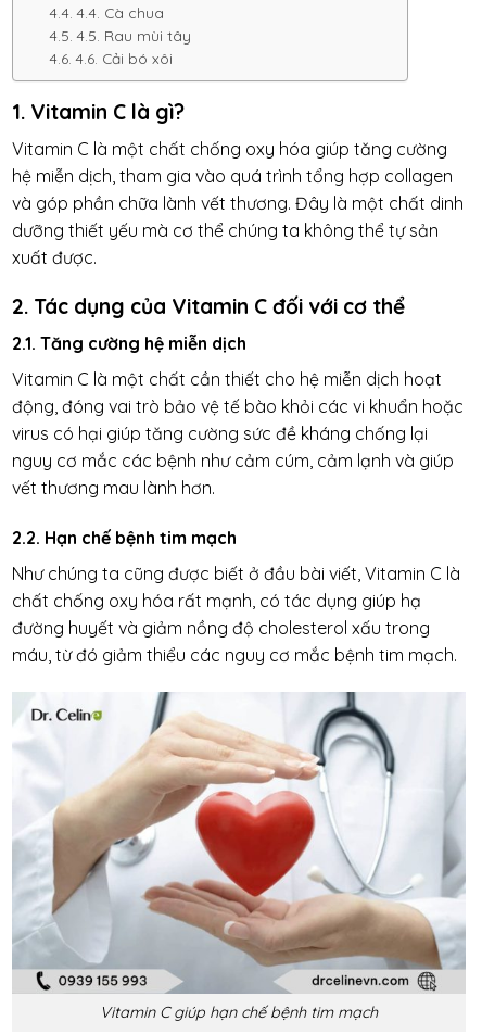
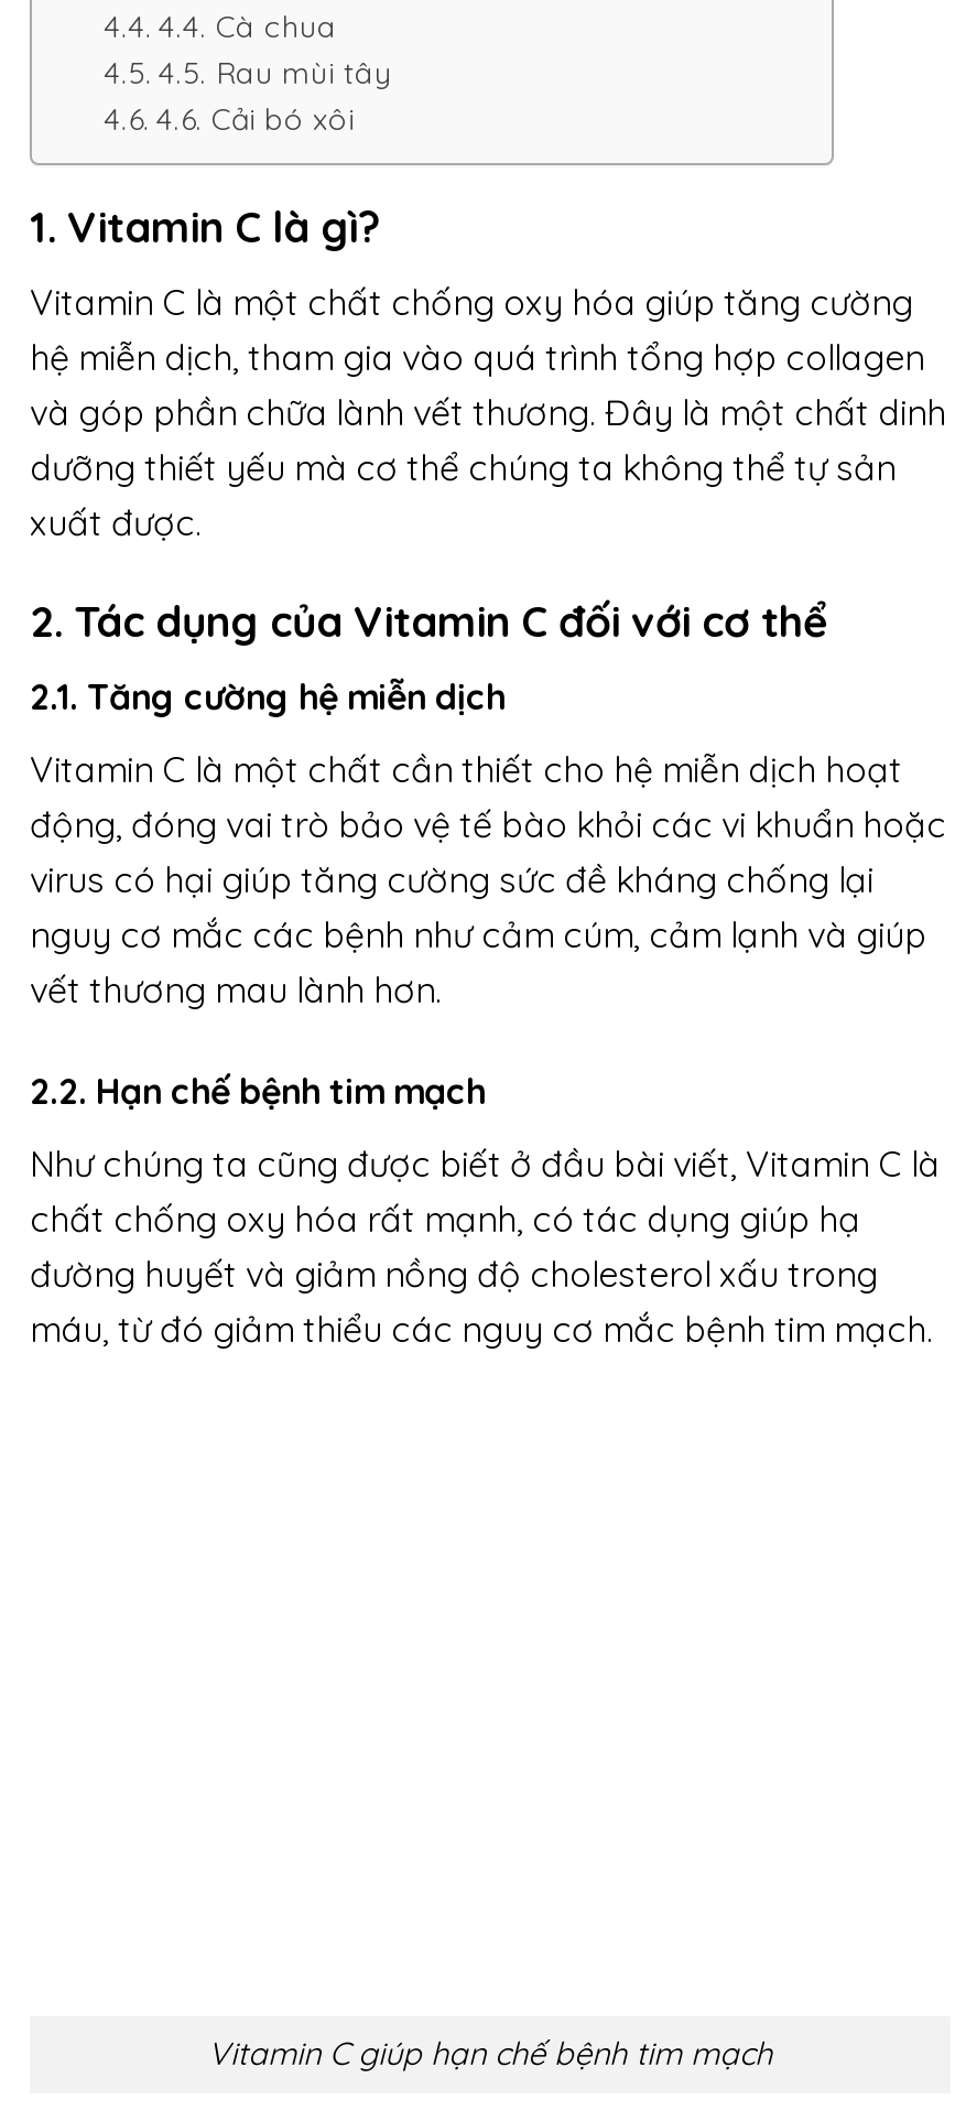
- [image]
